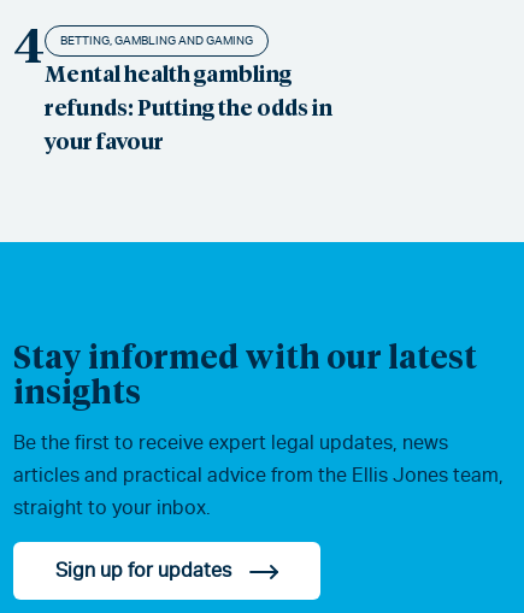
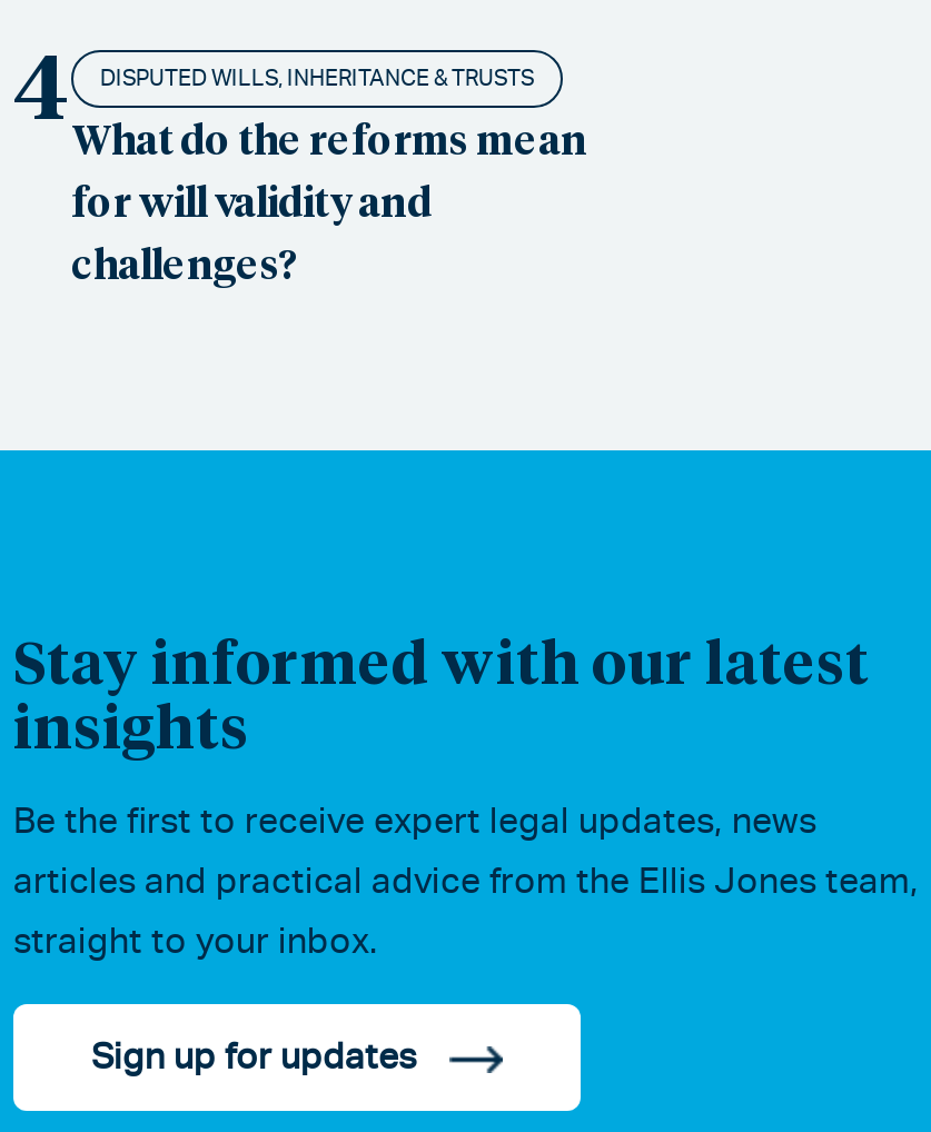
- BETTING, GAMBLING AND GAMING
- Mental health gambling
- refunds: Putting the odds in
- your favour
+ DISPUTED WILLS, INHERITANCE & TRUSTS
+ What do the reforms mean
+ for will validity and
+ challenges?
